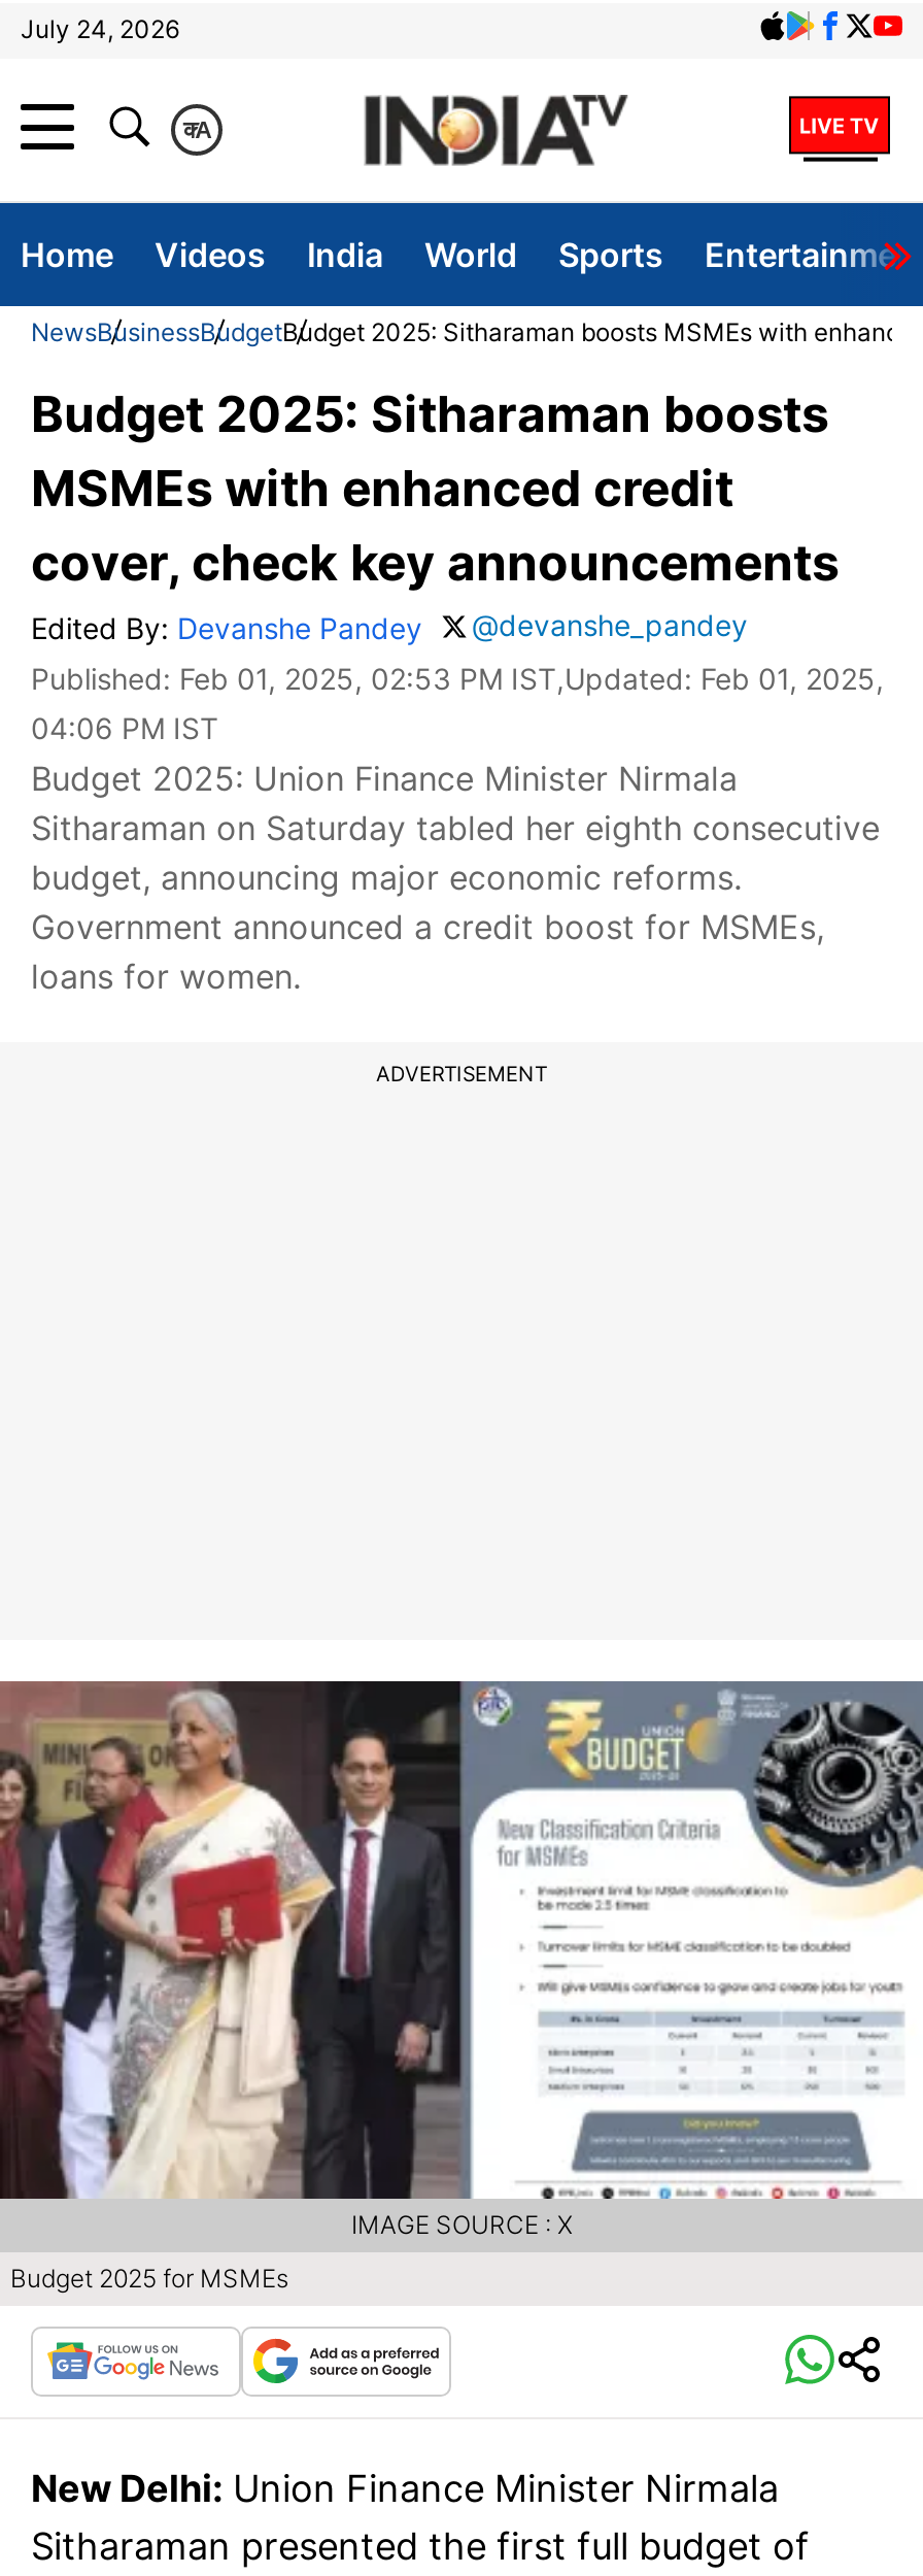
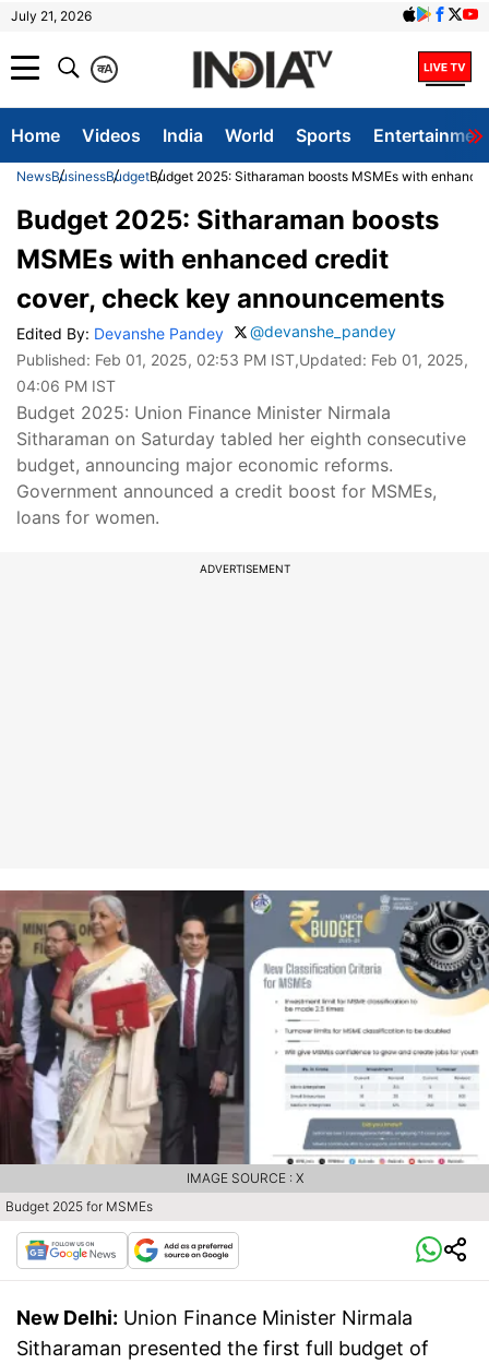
- July 24, 2026
+ July 21, 2026
